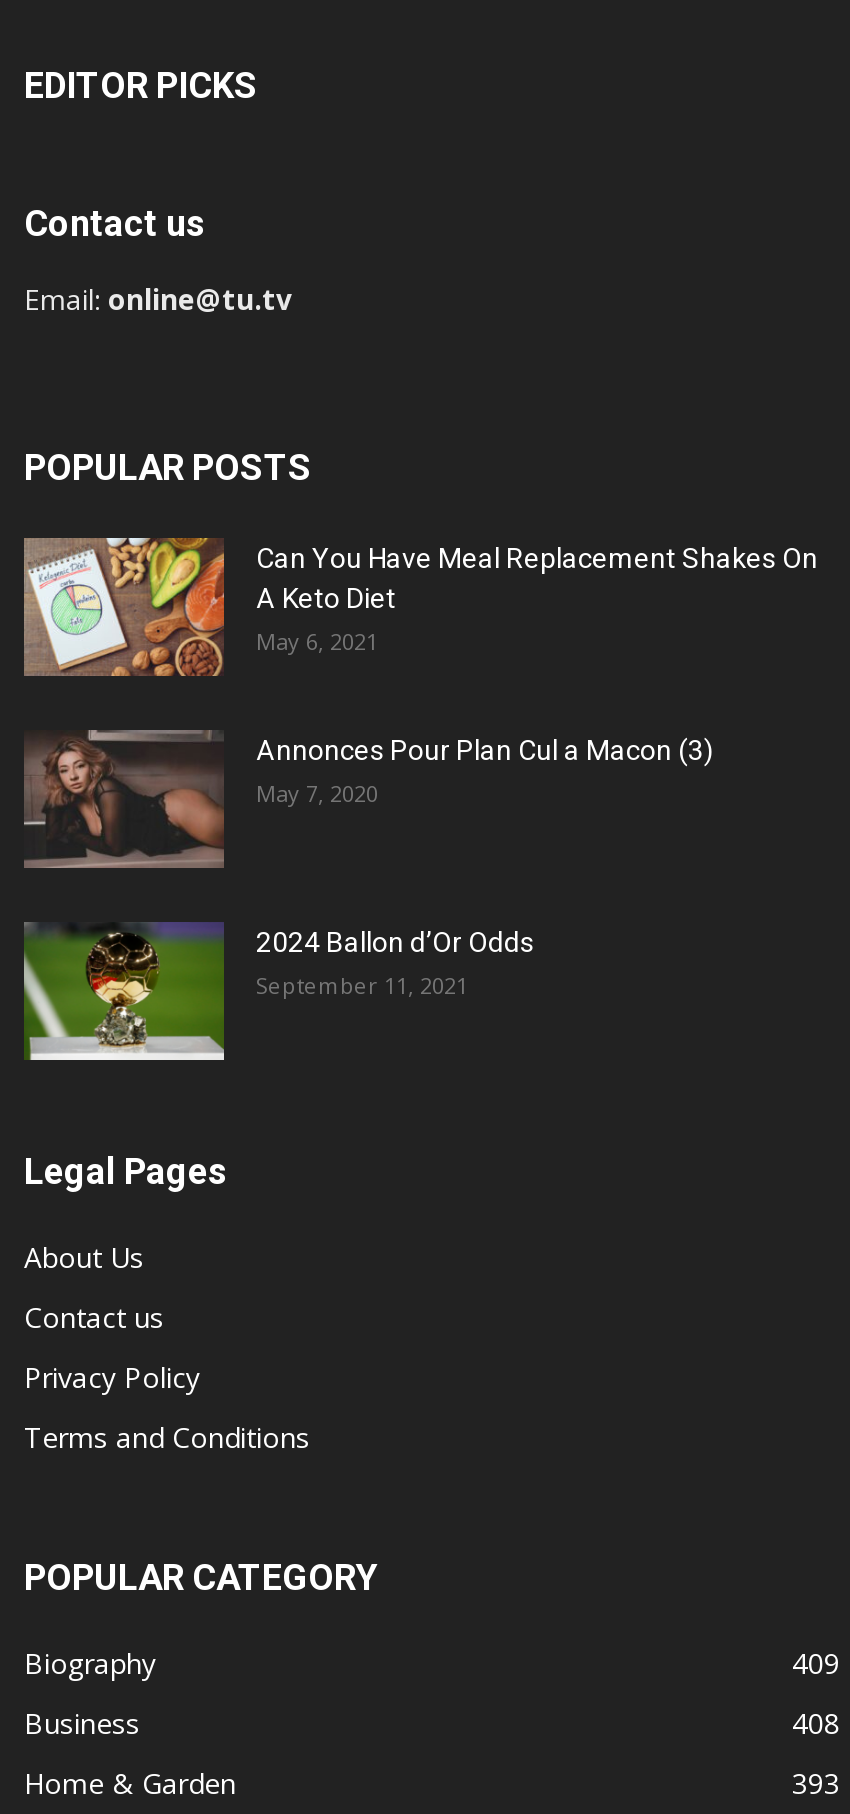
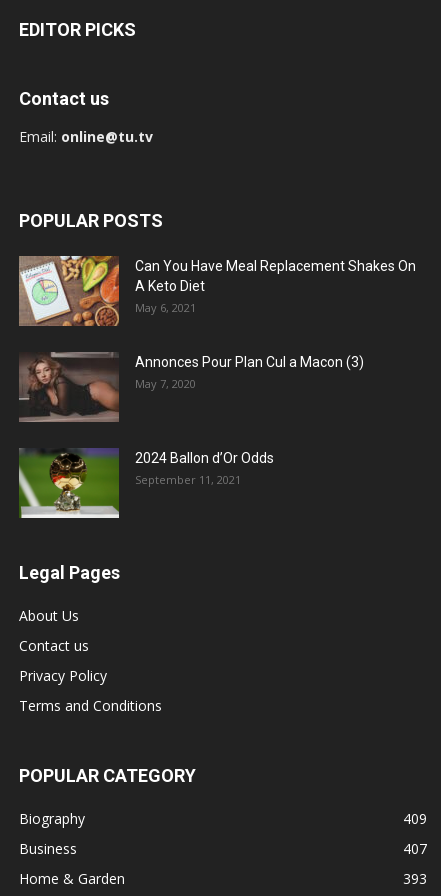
- 408
+ 407
